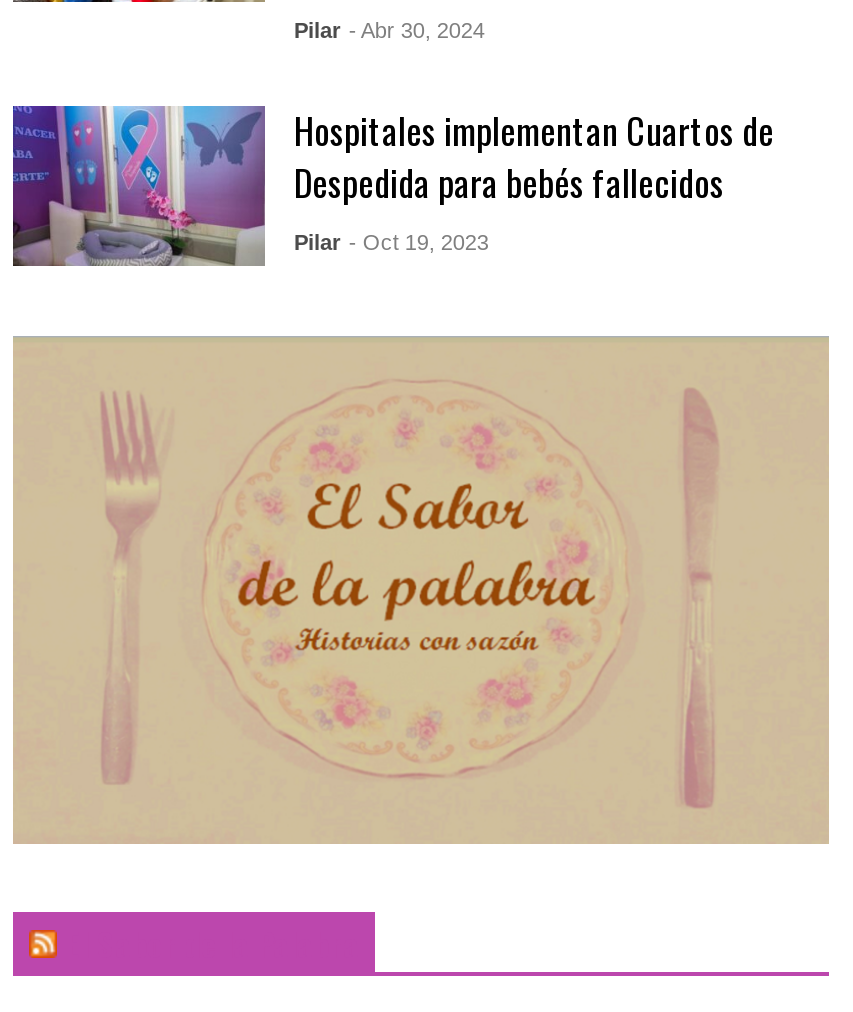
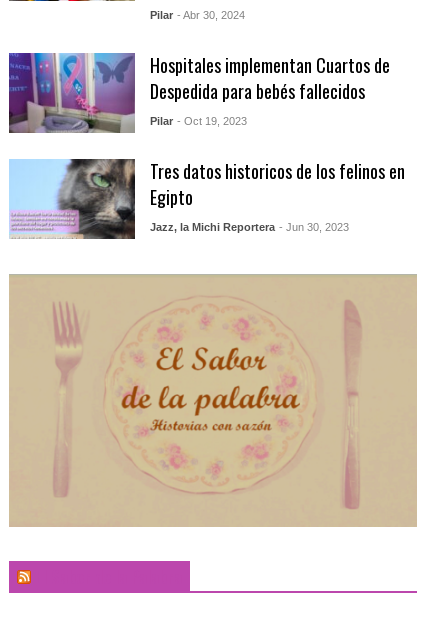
+ [image]
+ Tres datos historicos de los felinos en
+ Egipto
+ Jazz, la Michi Reportera - Jun 30, 2023
